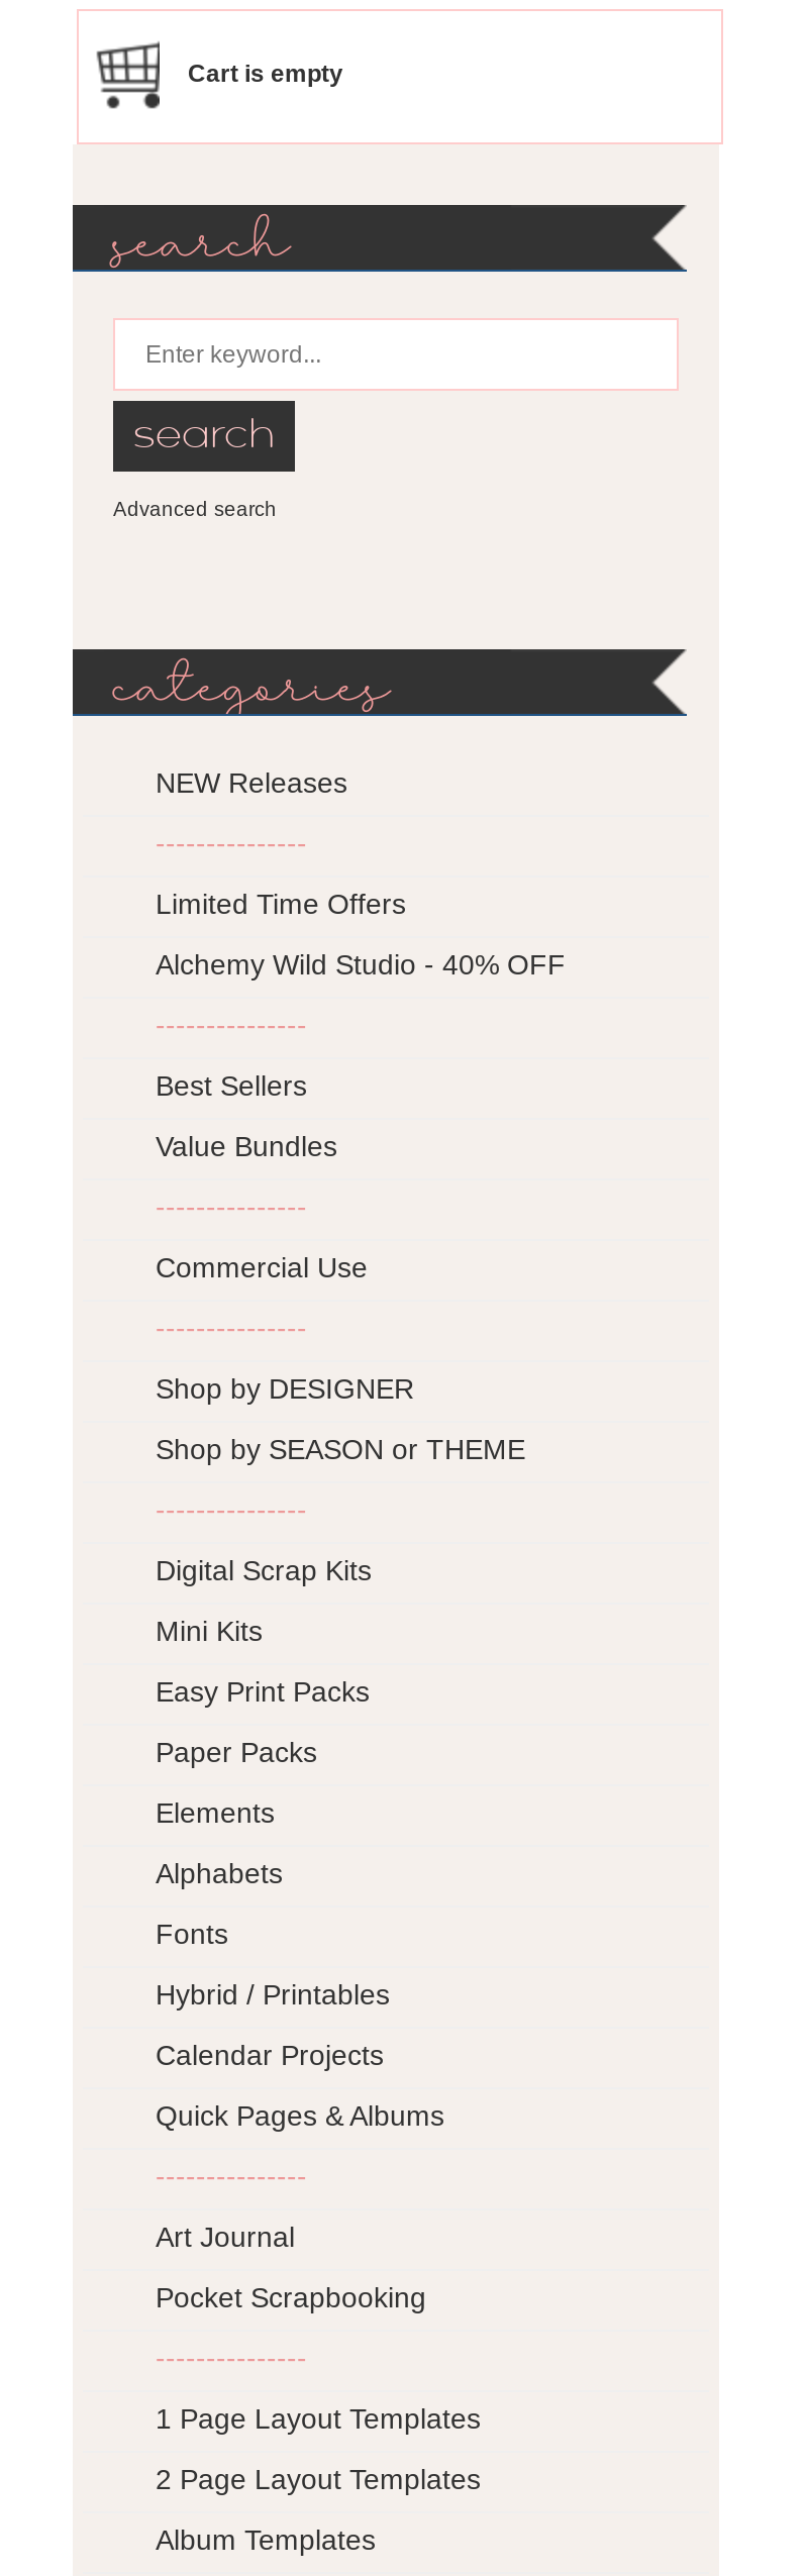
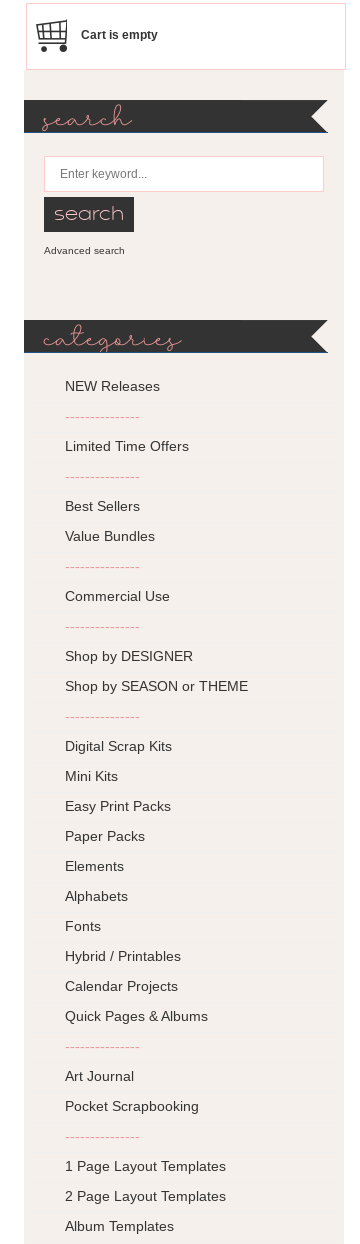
- Alchemy Wild Studio - 40% OFF
